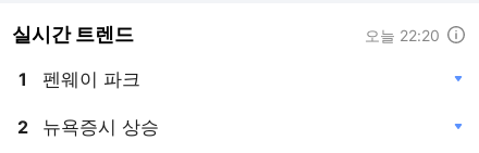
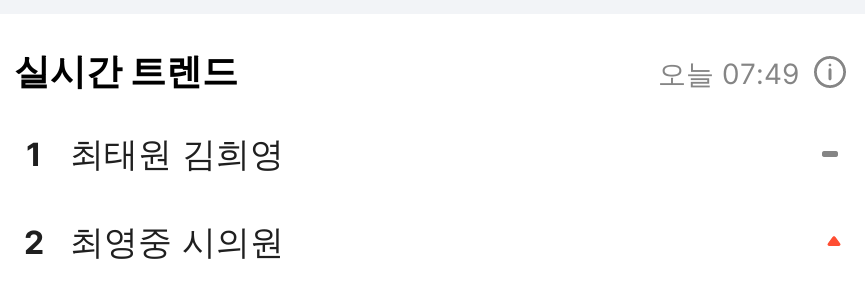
- 오늘 22:20
+ 오늘 07:49

- 펜웨이 파크
+ 최태원 김희영

- 뉴욕증시 상승
+ 최영중 시의원
